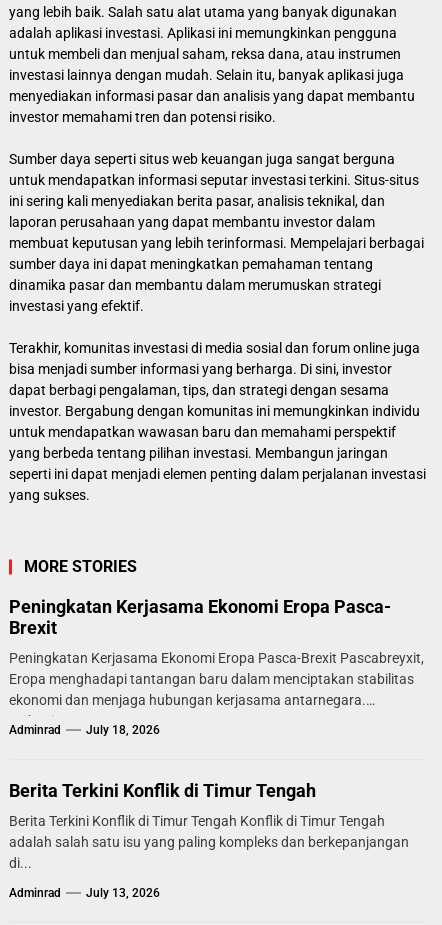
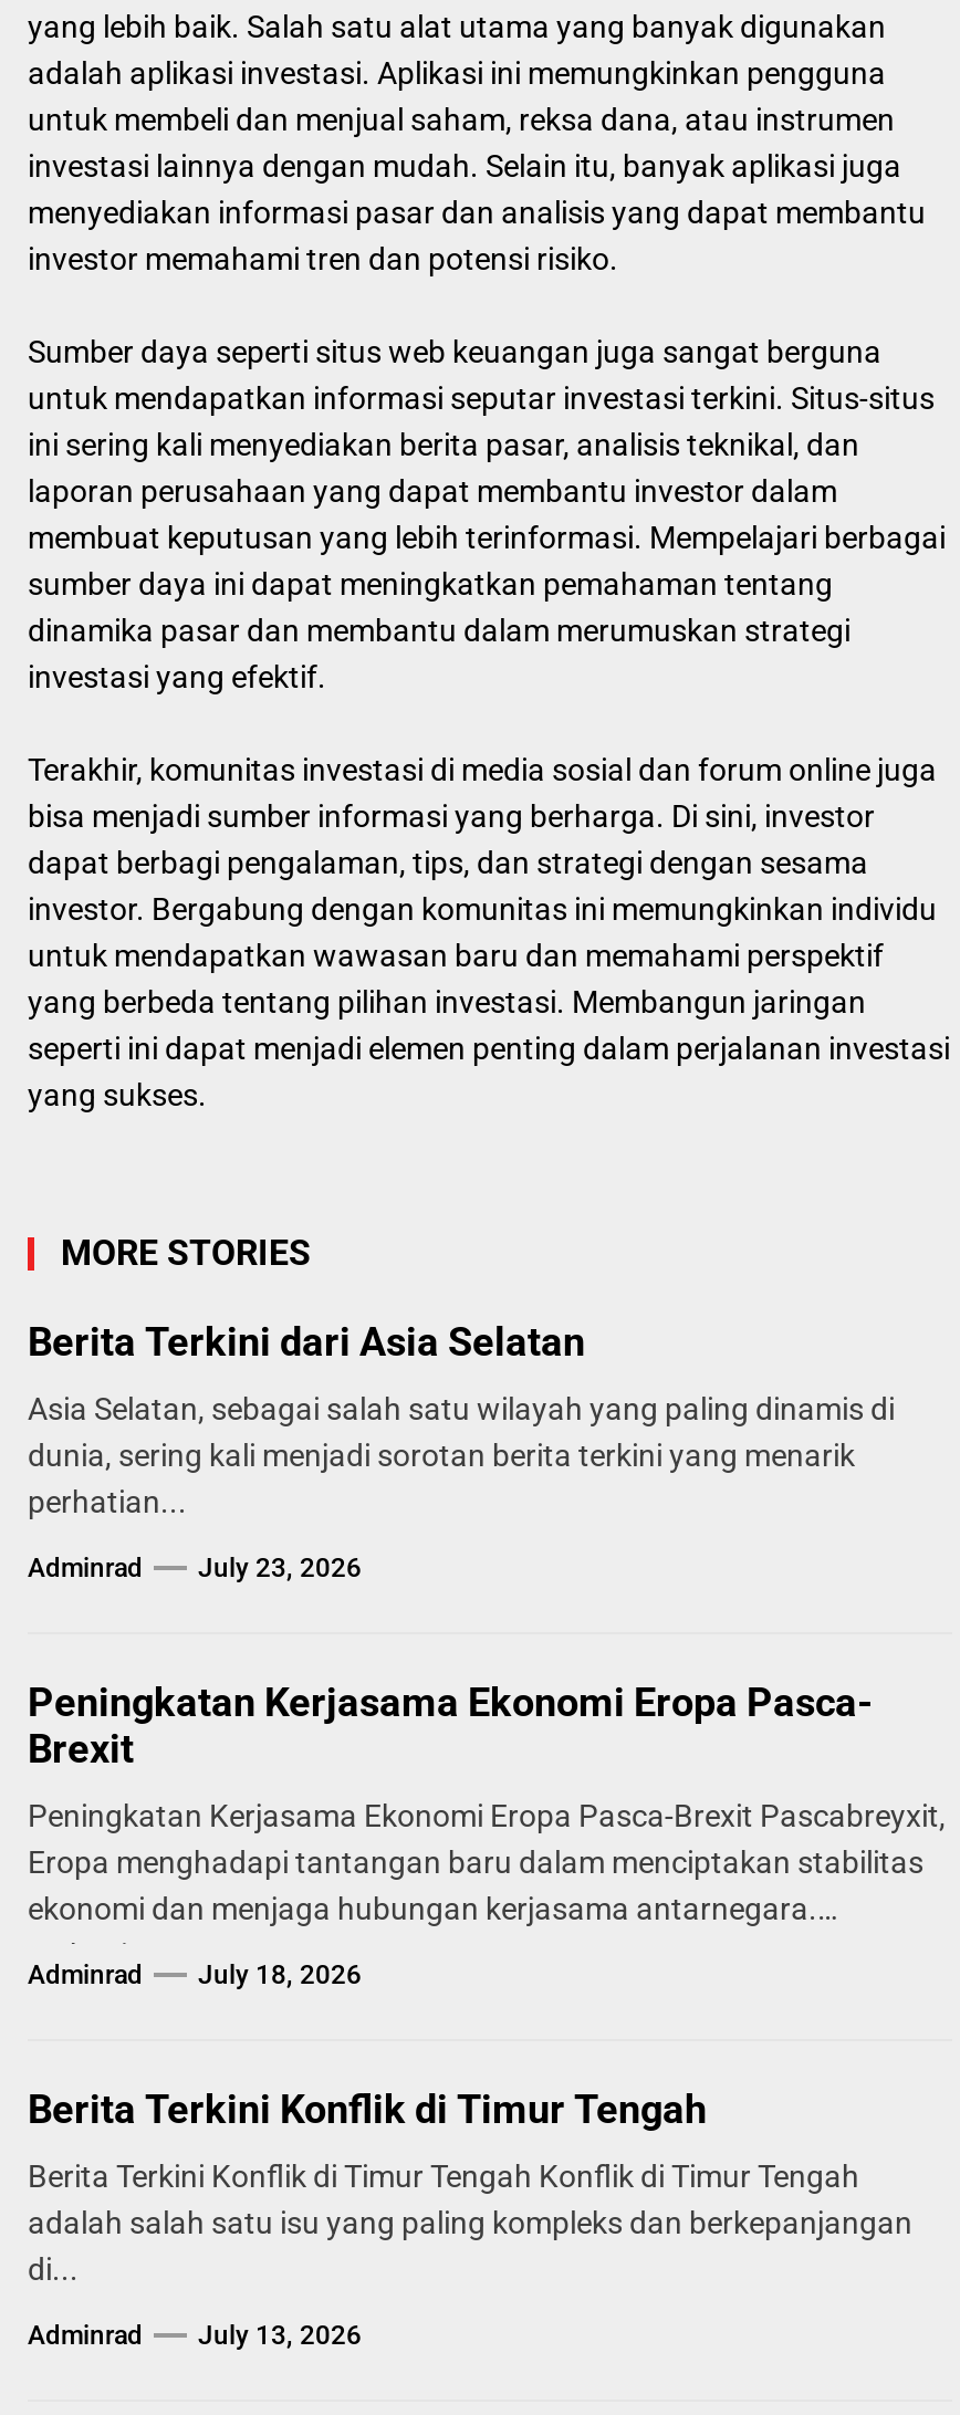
+ Berita Terkini dari Asia Selatan
+ Asia Selatan, sebagai salah satu wilayah yang paling dinamis di
+ dunia, sering kali menjadi sorotan berita terkini yang menarik
+ perhatian...
+ Adminrad
+ July 23, 2026
